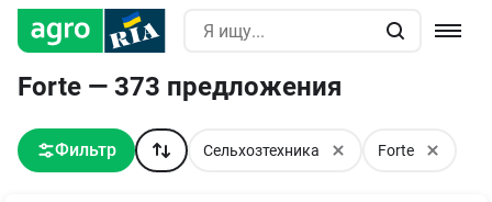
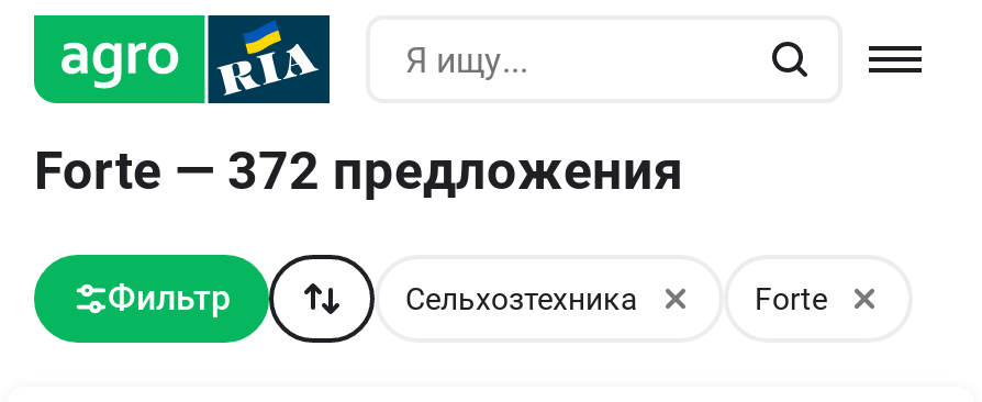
- Forte — 373 предложения
+ Forte — 372 предложения
